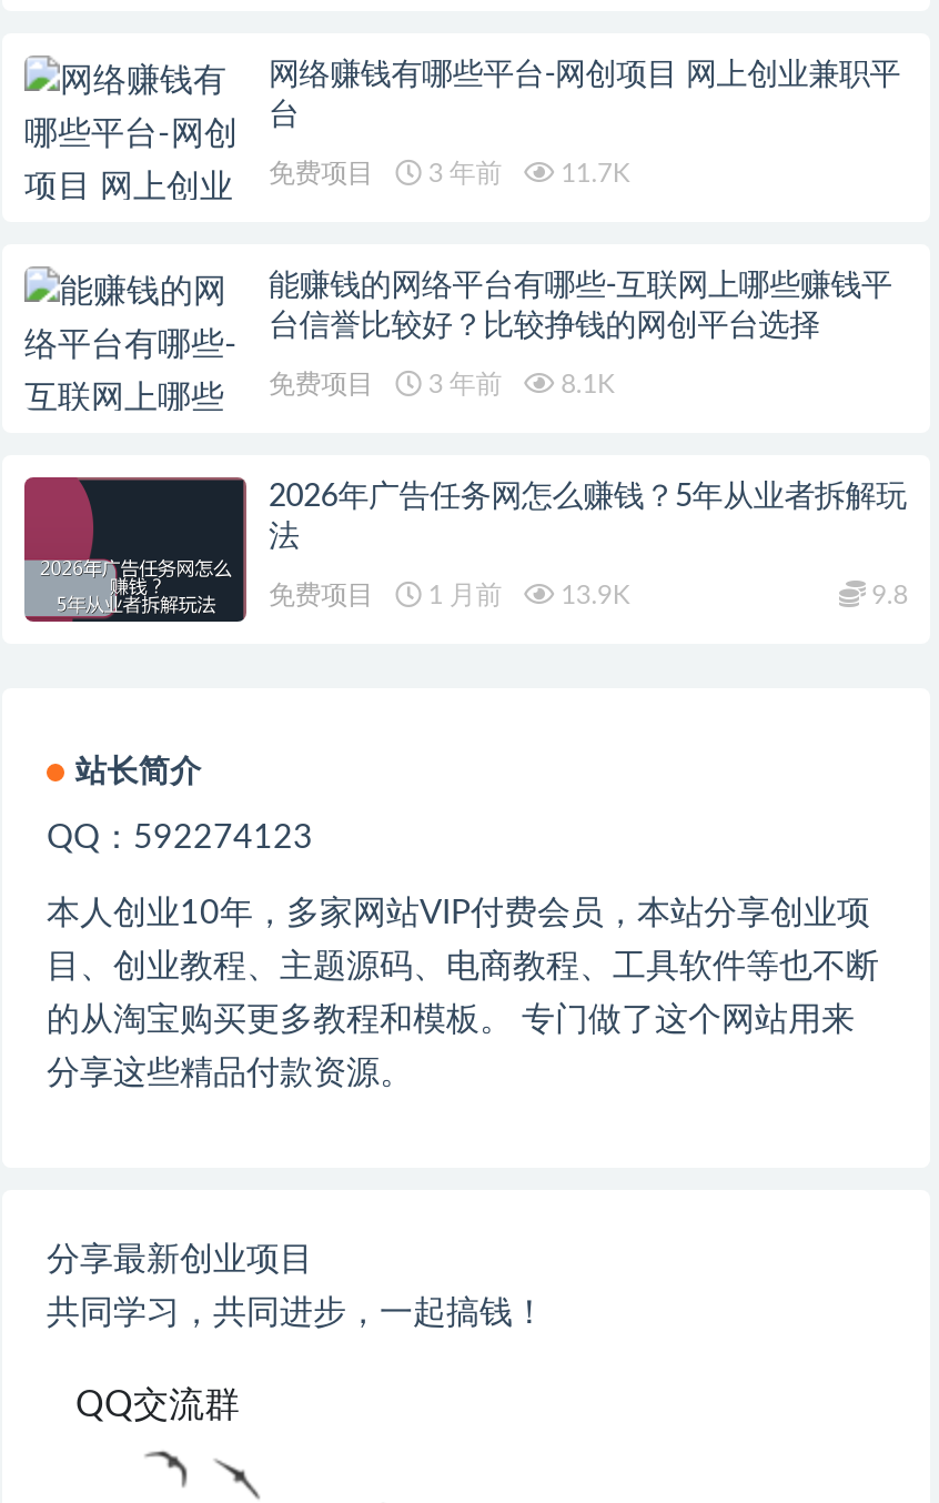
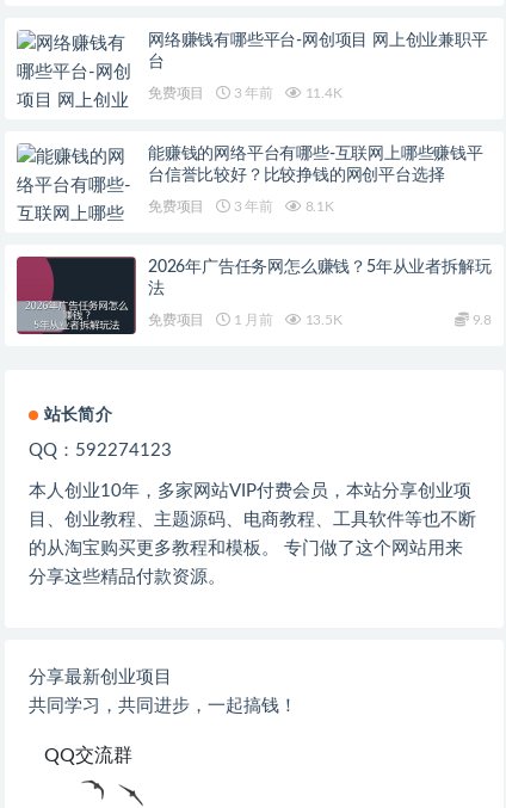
- 免费项目 3 年前 11.7K
+ 免费项目 3 年前 11.4K

- 免费项目 1 月前 13.9K
+ 免费项目 1 月前 13.5K
